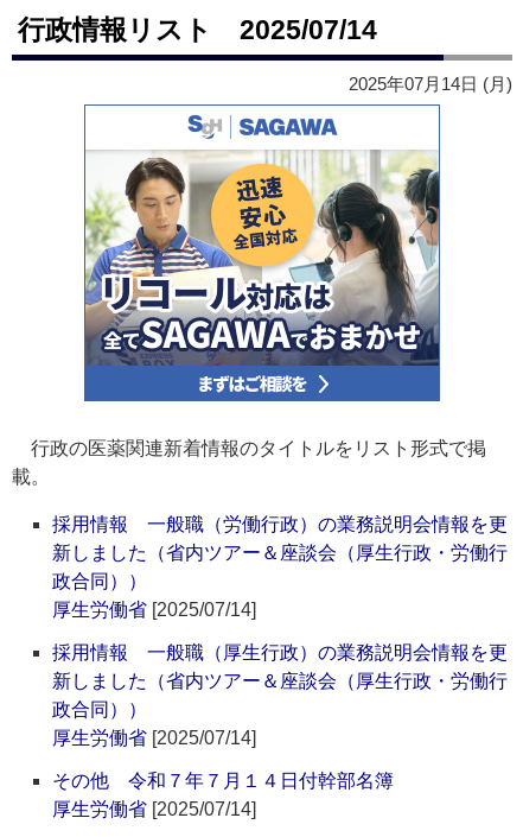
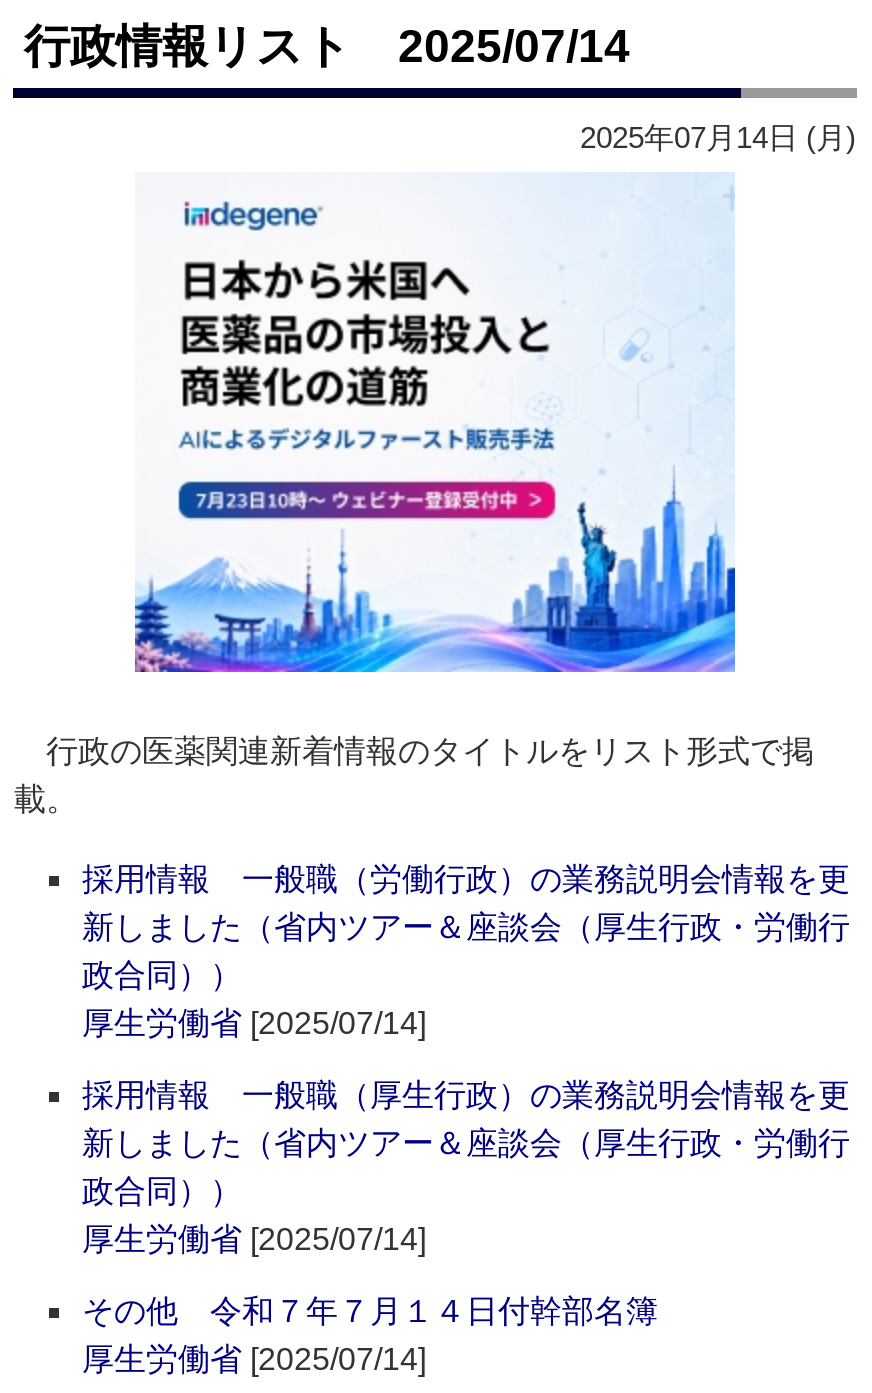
- [image]
+ [image]
